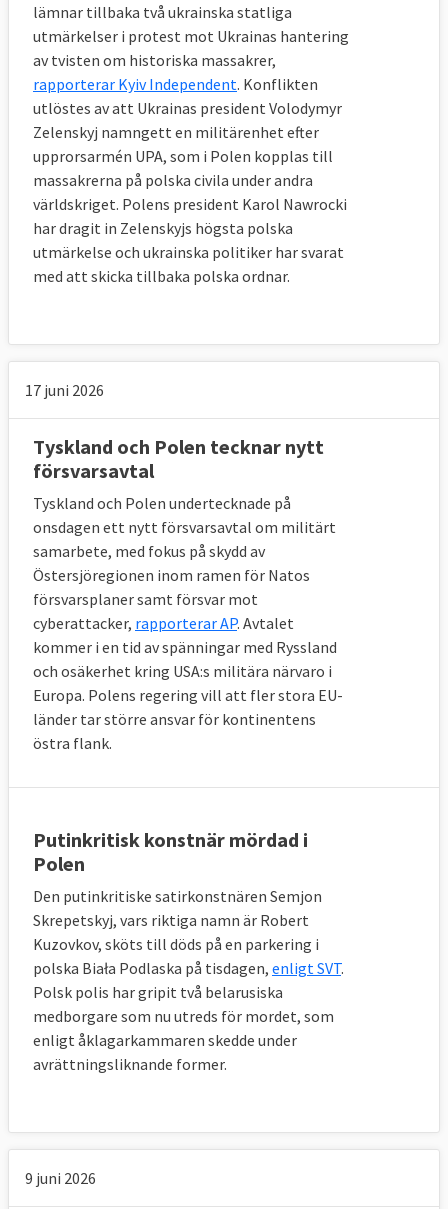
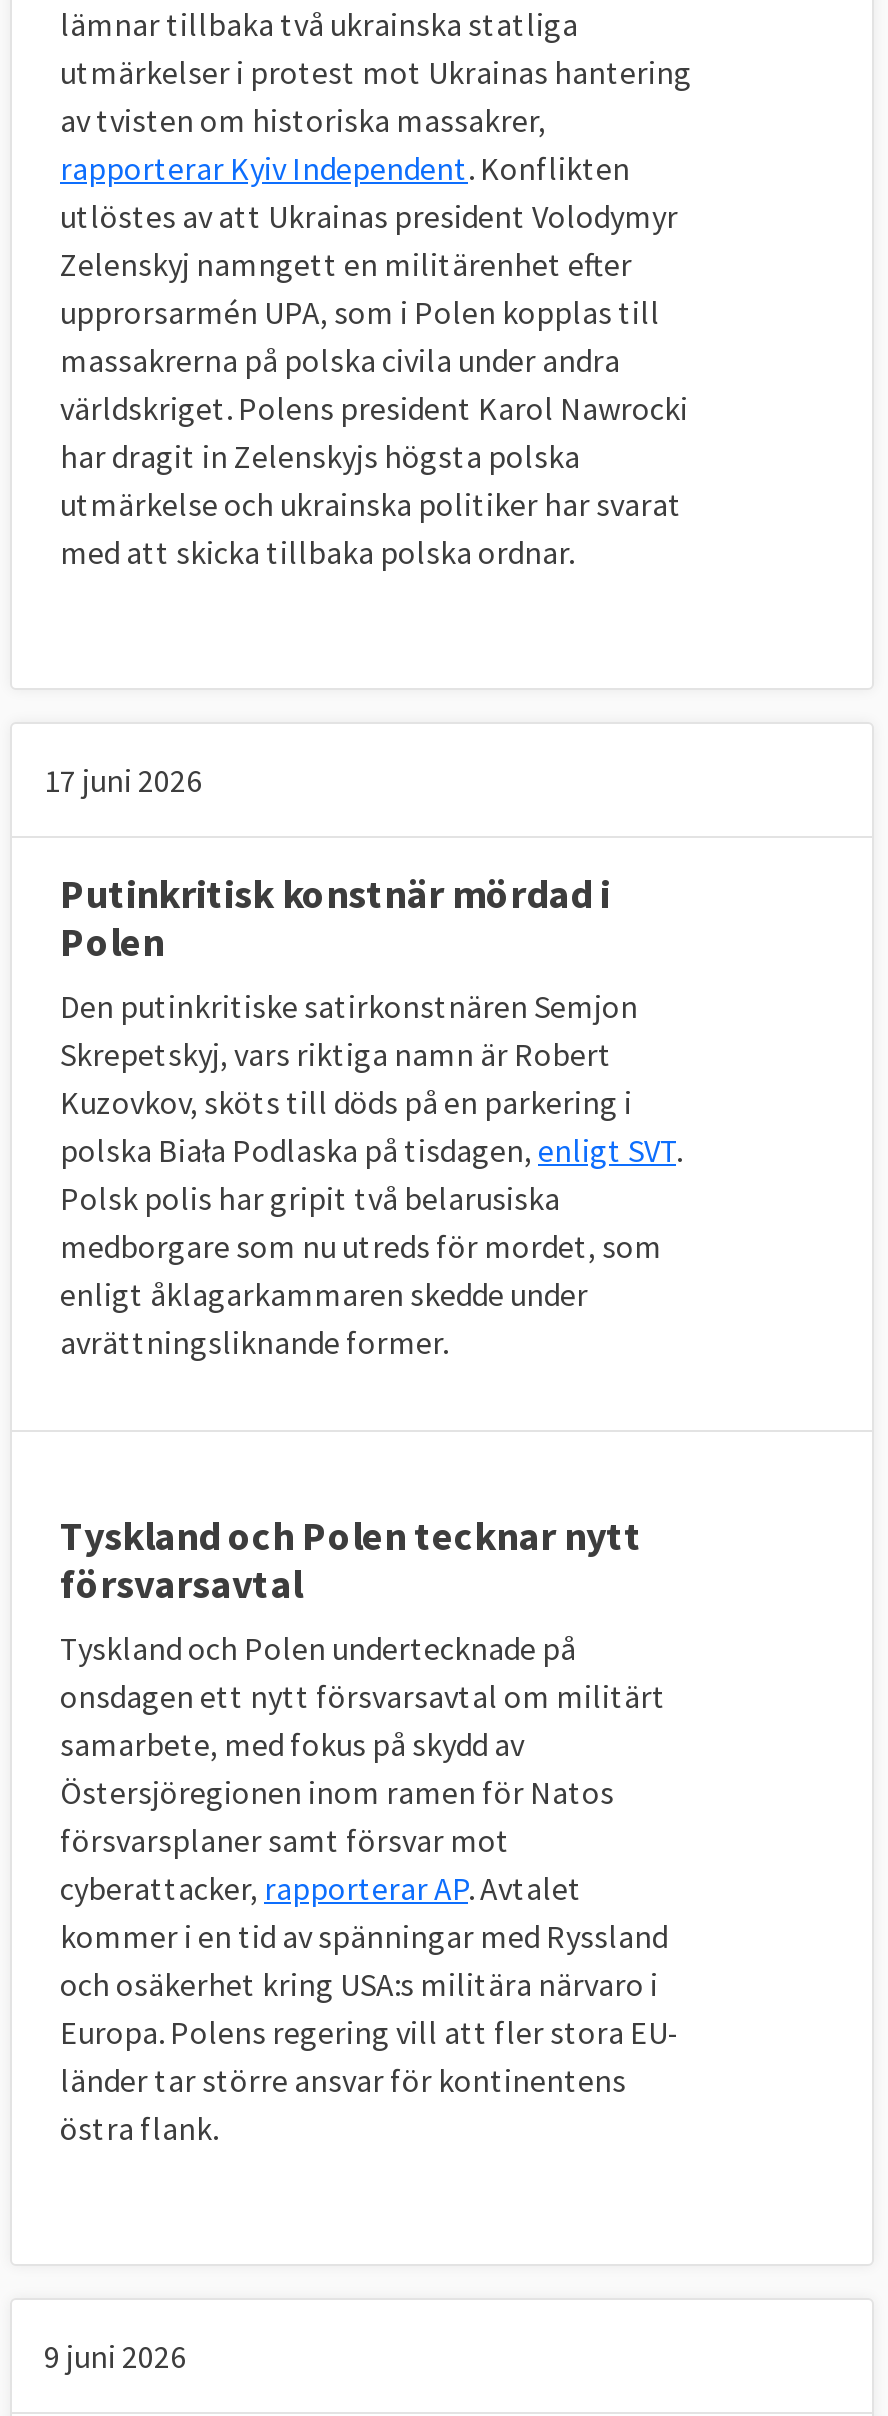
moved down: Tyskland och Polen tecknar nytt | försvarsavtal | Tyskland och Polen undertecknade på | ... | länder tar större ansvar för kontinentens | östra flank.

moved up: Putinkritisk konstnär mördad i | Polen | Den putinkritiske satirkonstnären Semjon | ... | enligt åklagarkammaren skedde under | avrättningsliknande former.
